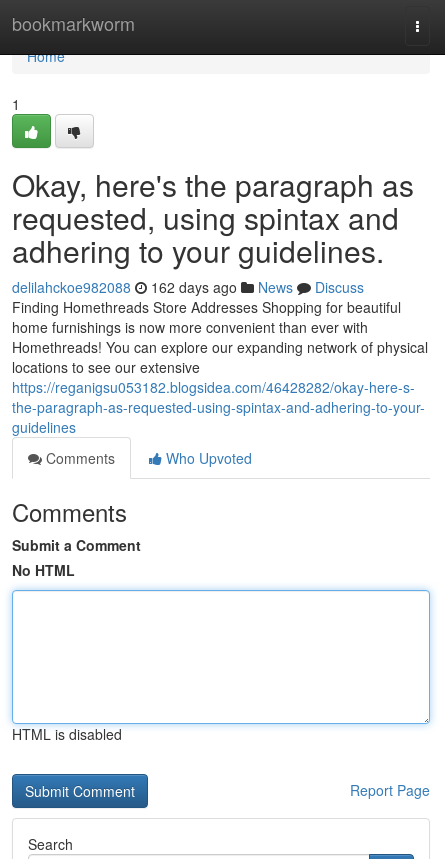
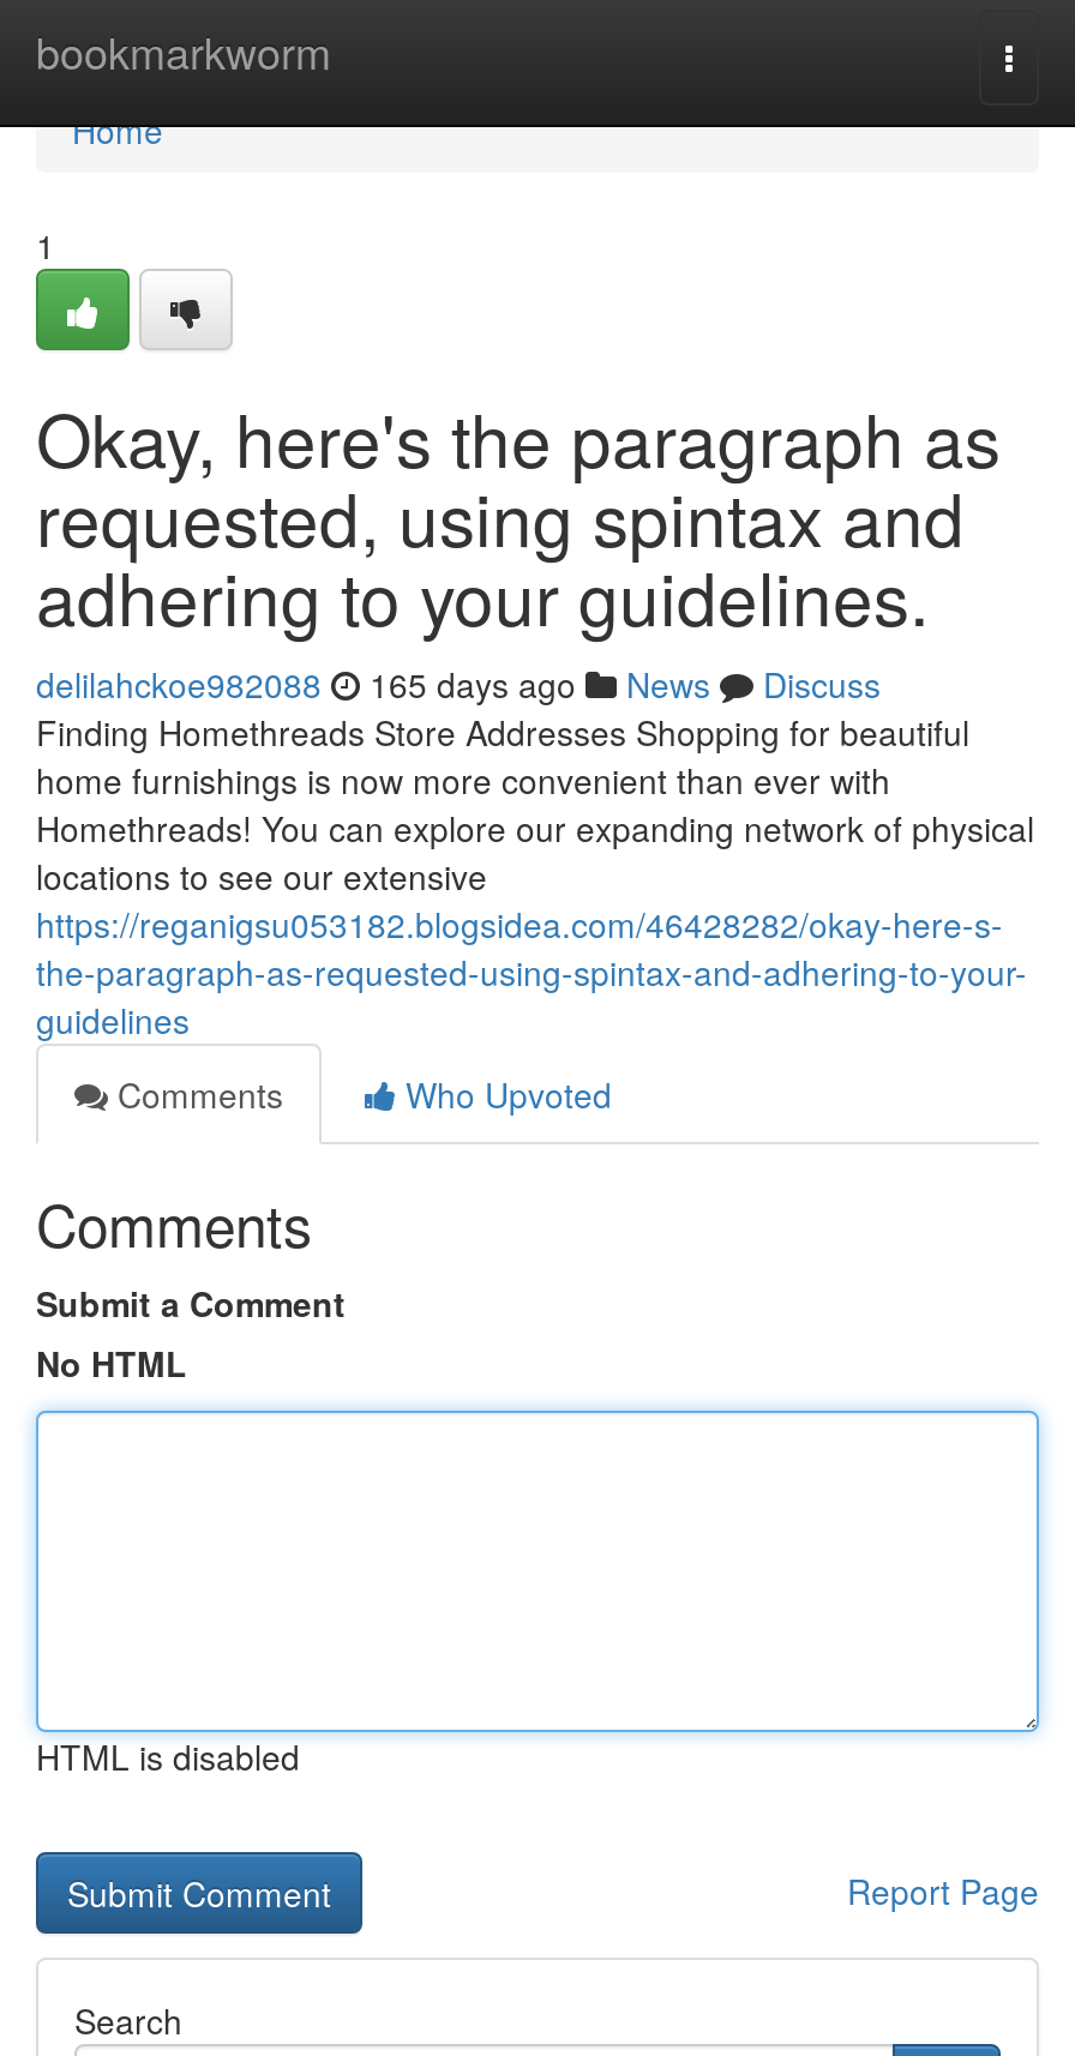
- delilahckoe982088 162 days ago News Discuss
+ delilahckoe982088 165 days ago News Discuss
